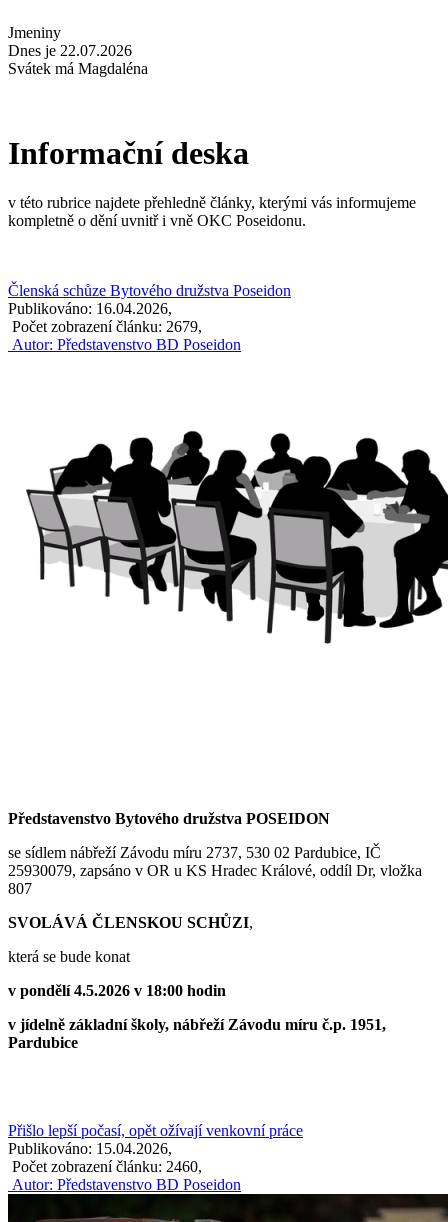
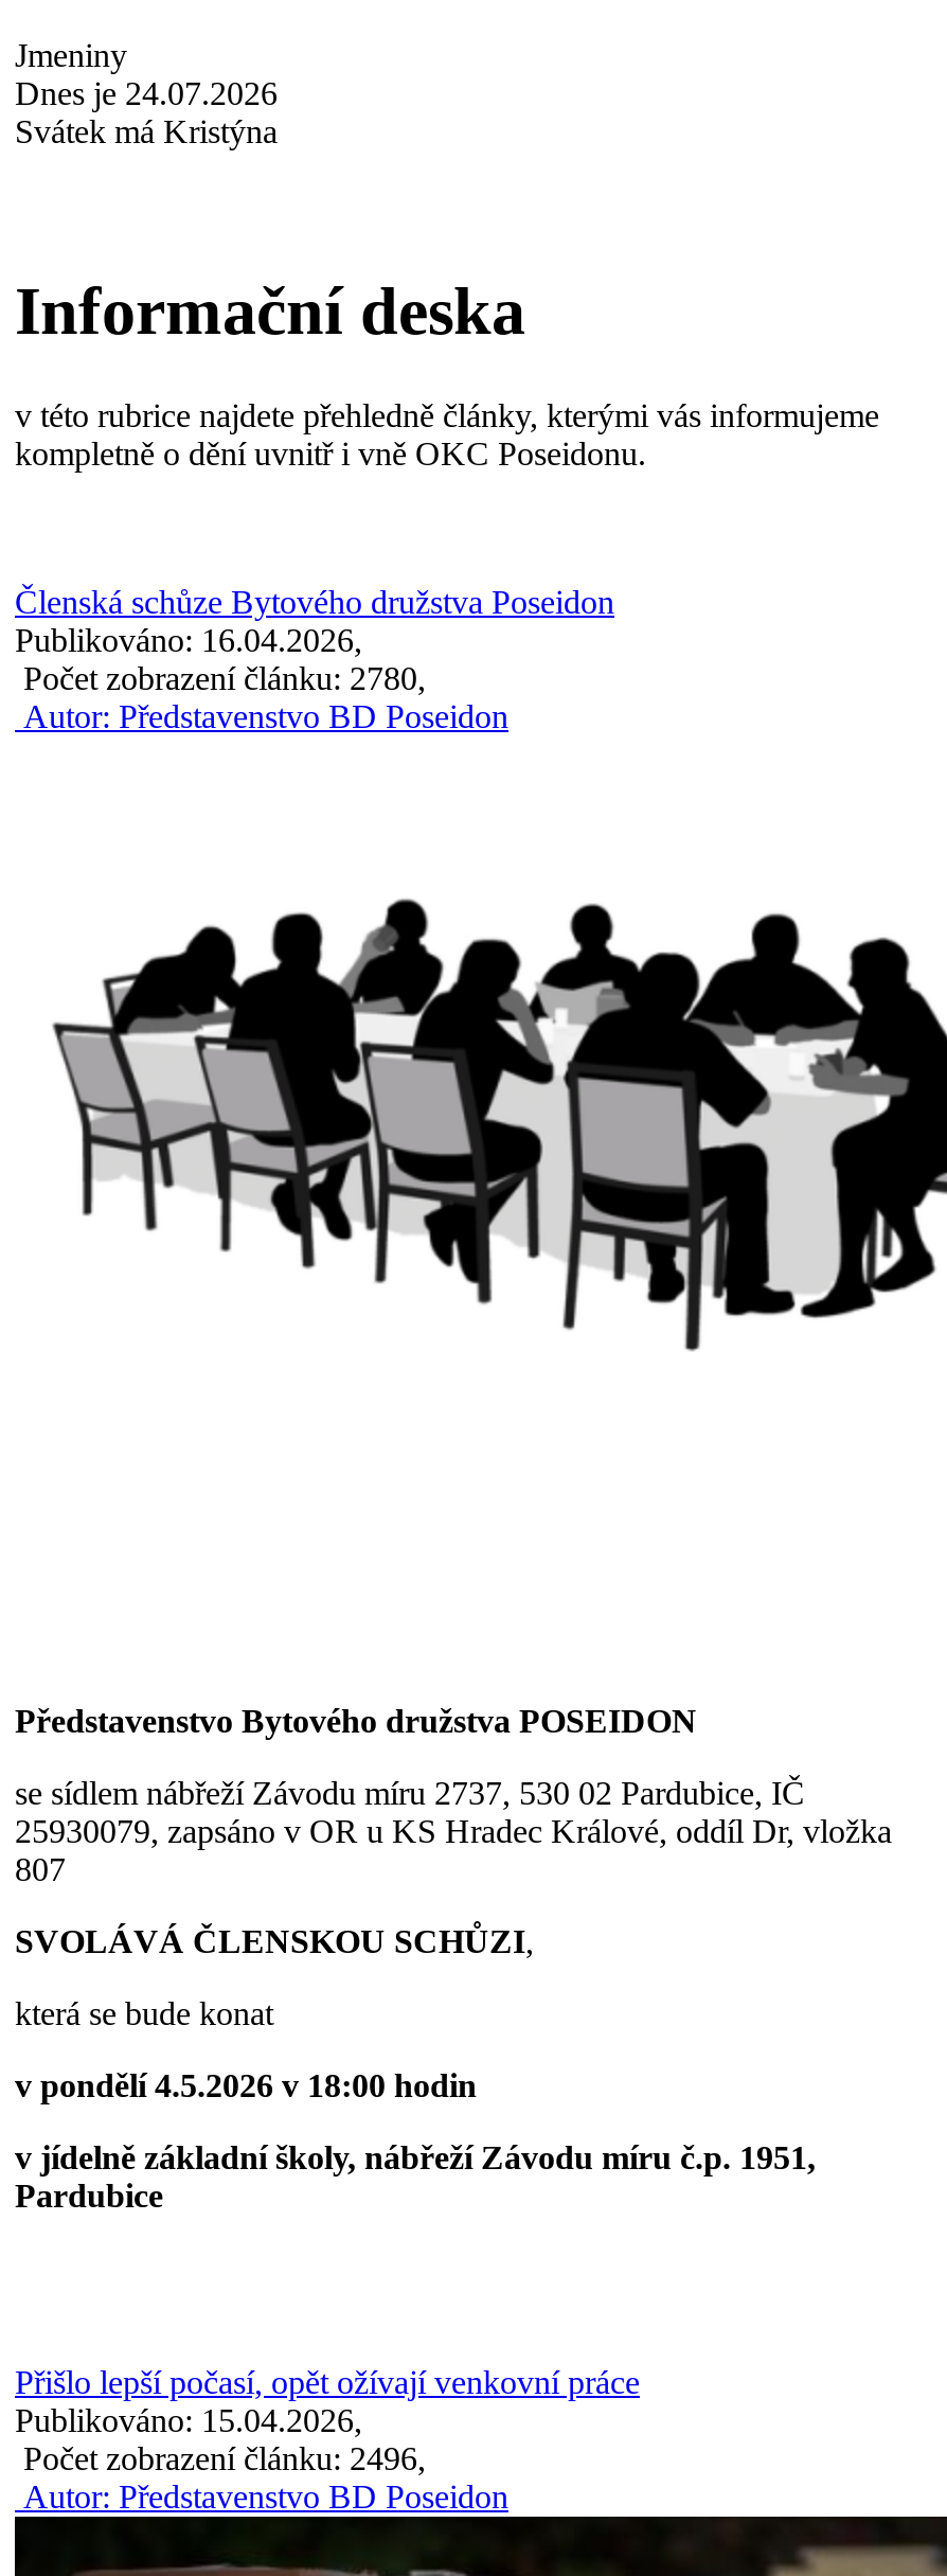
- Dnes je 22.07.2026
+ Dnes je 24.07.2026

- Svátek má Magdaléna
+ Svátek má Kristýna

- Počet zobrazení článku: 2679,
+ Počet zobrazení článku: 2780,

- Počet zobrazení článku: 2460,
+ Počet zobrazení článku: 2496,
